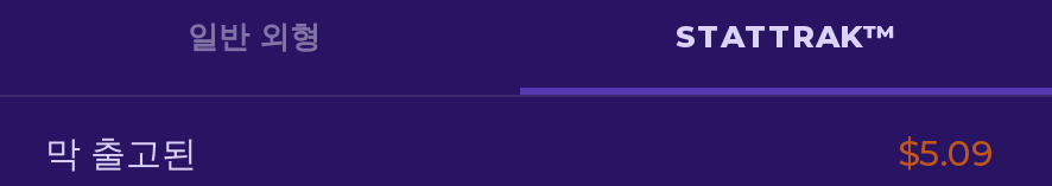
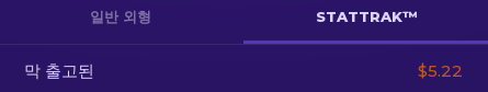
- $5.09
+ $5.22
